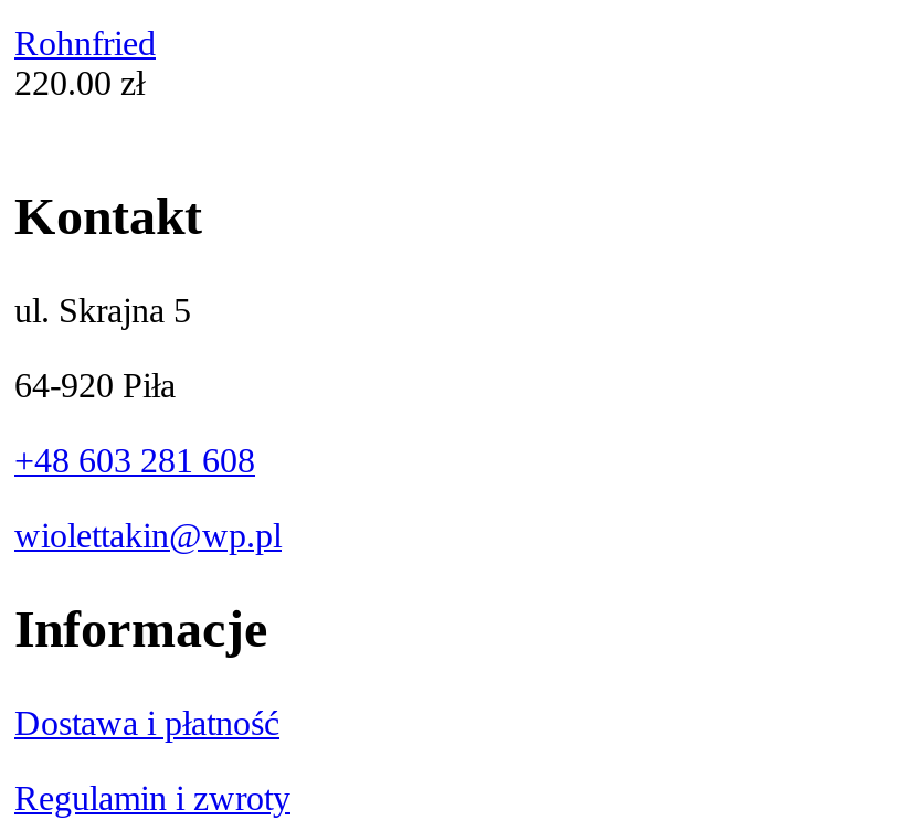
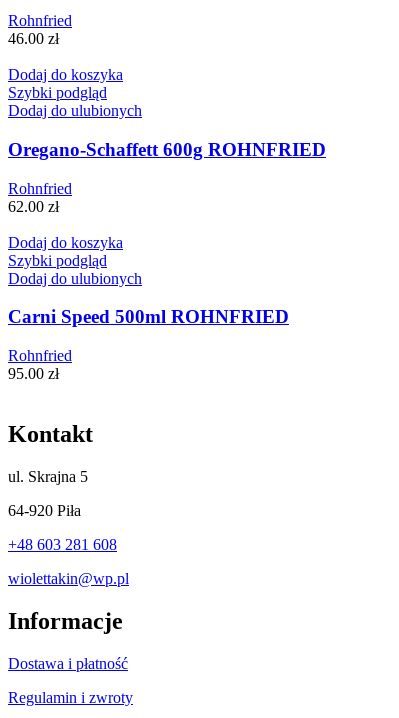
- 220.00 zł
+ 46.00 zł
+ Dodaj do koszyka
+ Szybki podgląd
+ Dodaj do ulubionych
+ Oregano-Schaffett 600g ROHNFRIED
+ Rohnfried
+ 62.00 zł
+ Dodaj do koszyka
+ Szybki podgląd
+ Dodaj do ulubionych
+ Carni Speed 500ml ROHNFRIED
+ Rohnfried
+ 95.00 zł
